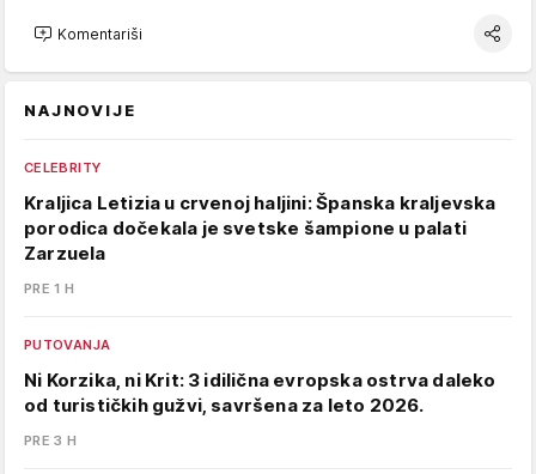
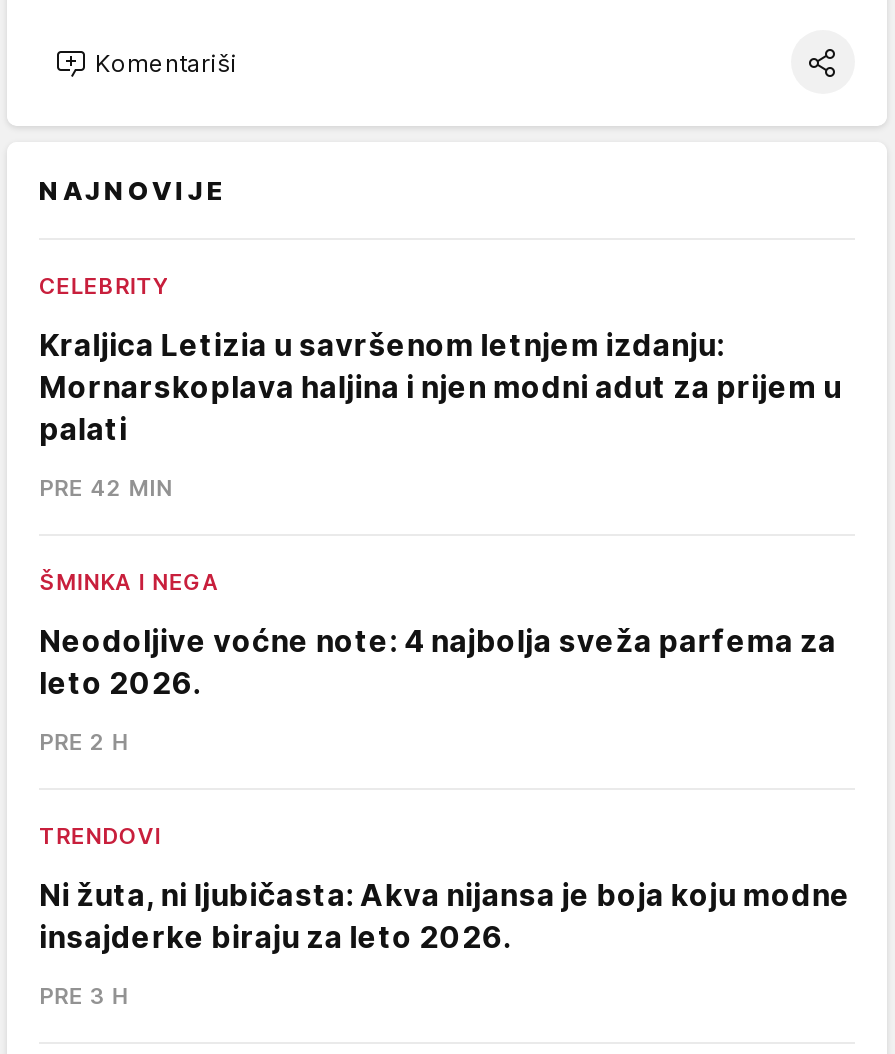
- Kraljica Letizia u crvenoj haljini: Španska kraljevska
- porodica dočekala je svetske šampione u palati
- Zarzuela
- PRE 1 H
- PUTOVANJA
- Ni Korzika, ni Krit: 3 idilična evropska ostrva daleko
- od turističkih gužvi, savršena za leto 2026.
+ Kraljica Letizia u savršenom letnjem izdanju:
+ Mornarskoplava haljina i njen modni adut za prijem u
+ palati
+ PRE 42 MIN
+ ŠMINKA I NEGA
+ Neodoljive voćne note: 4 najbolja sveža parfema za
+ leto 2026.
+ PRE 2 H
+ TRENDOVI
+ Ni žuta, ni ljubičasta: Akva nijansa je boja koju modne
+ insajderke biraju za leto 2026.
